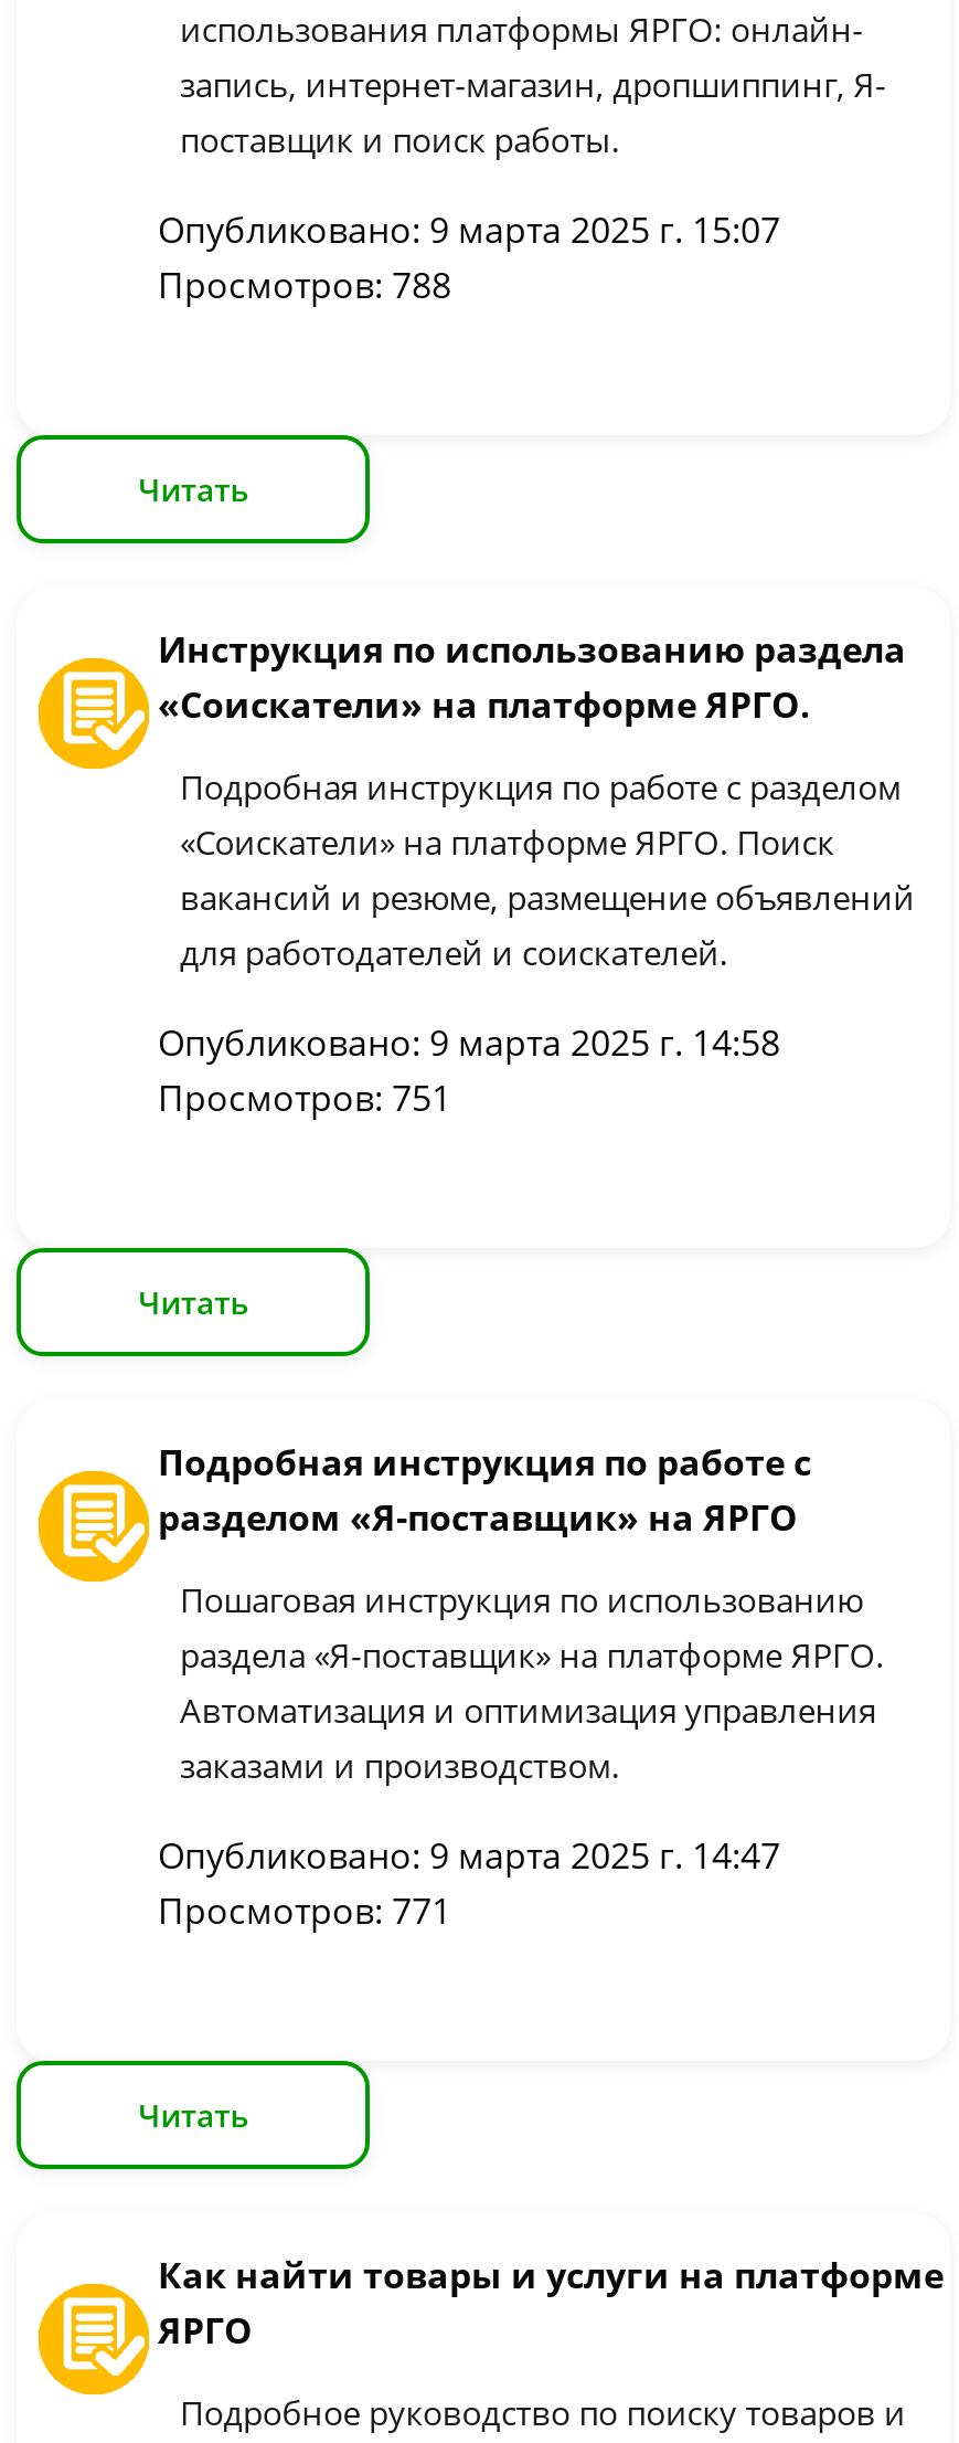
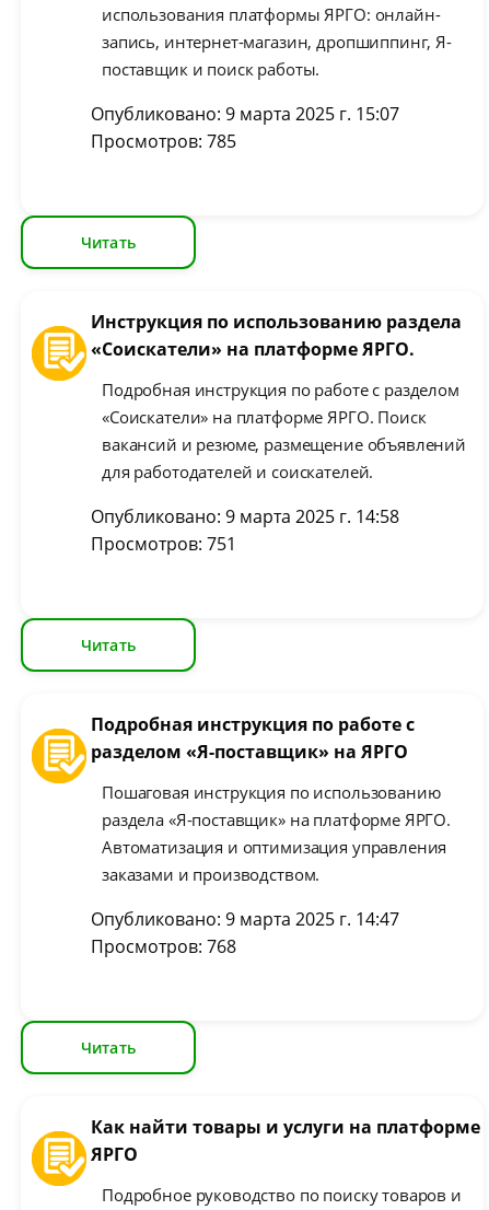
- Просмотров: 788
+ Просмотров: 785

- Просмотров: 771
+ Просмотров: 768
